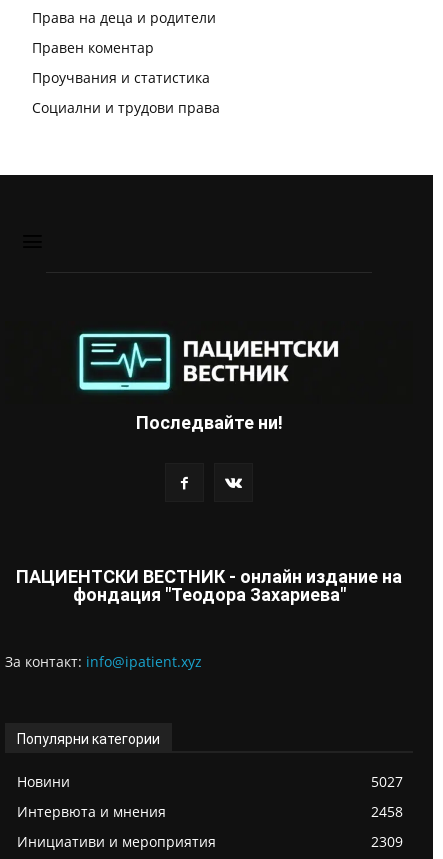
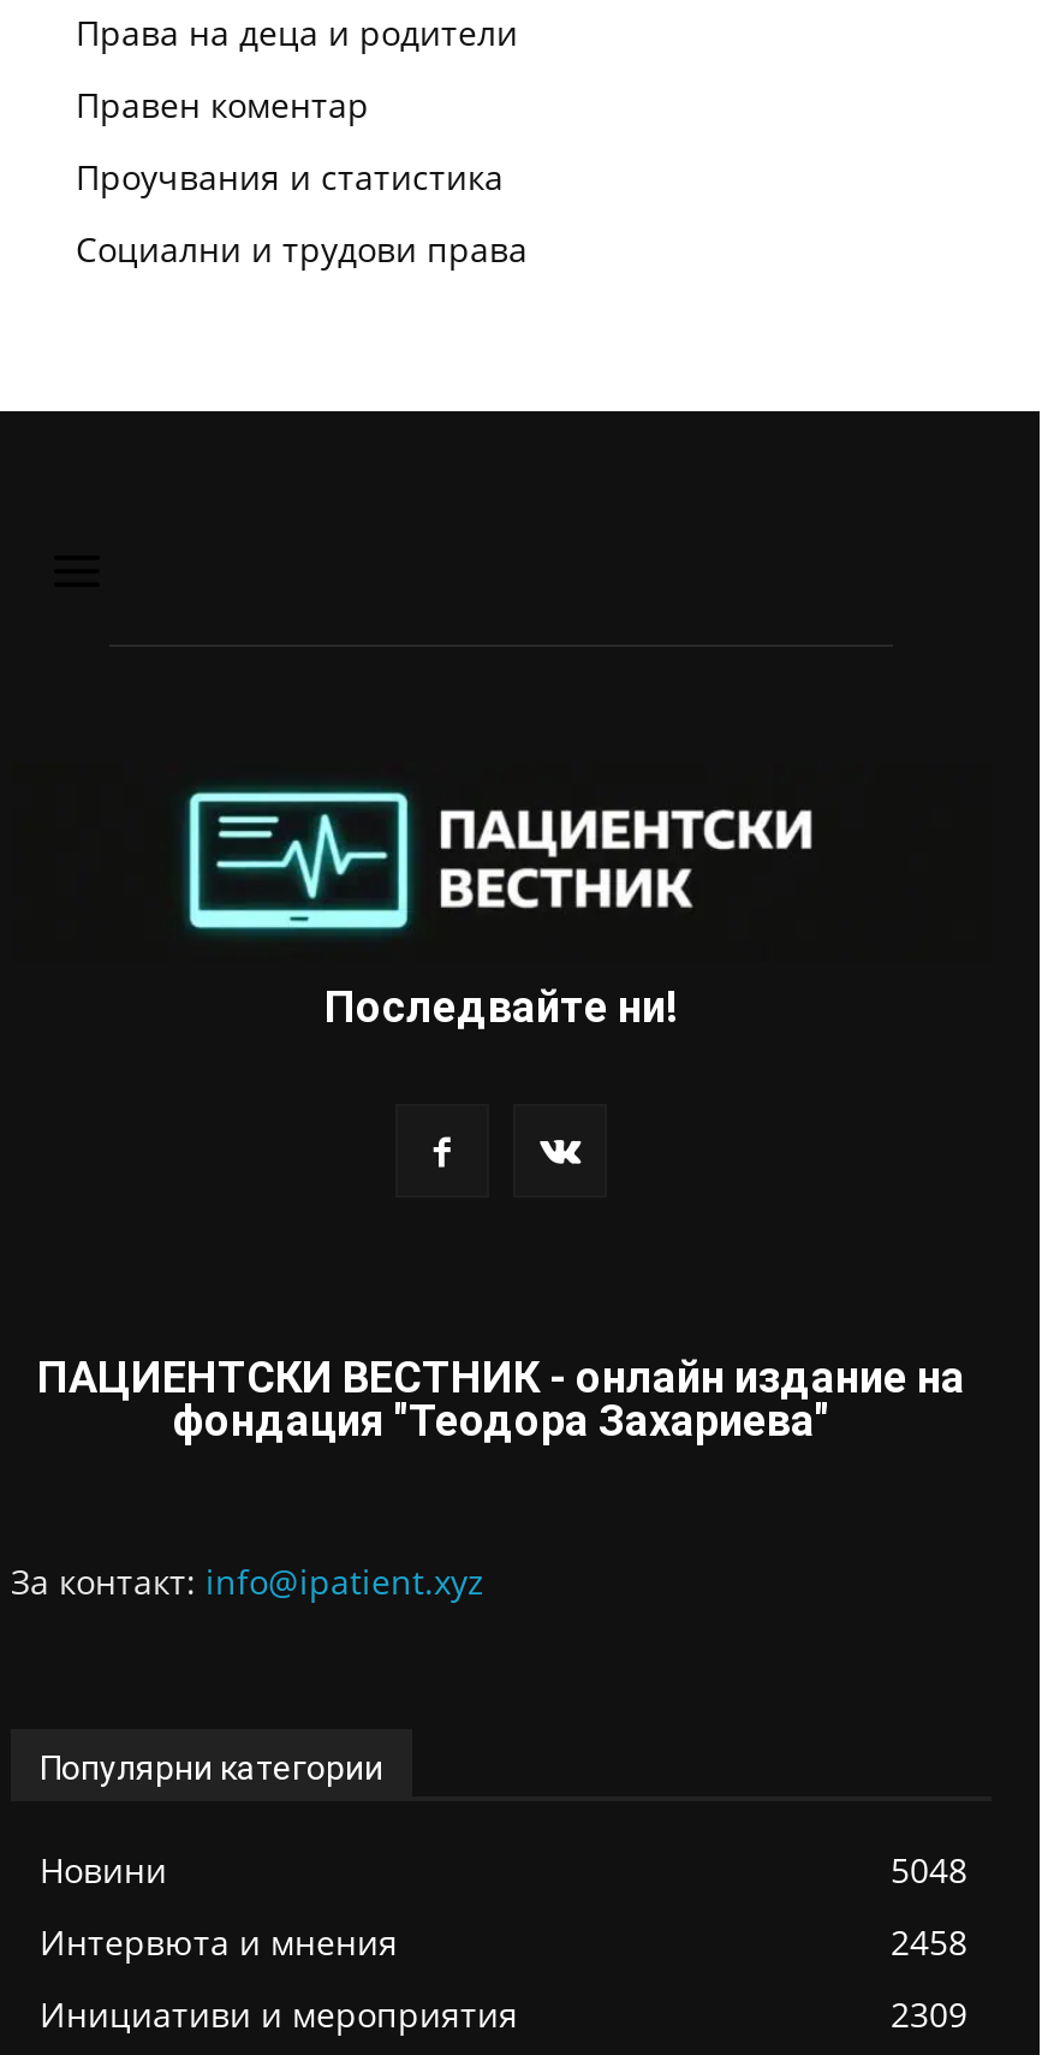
- 5027
+ 5048
